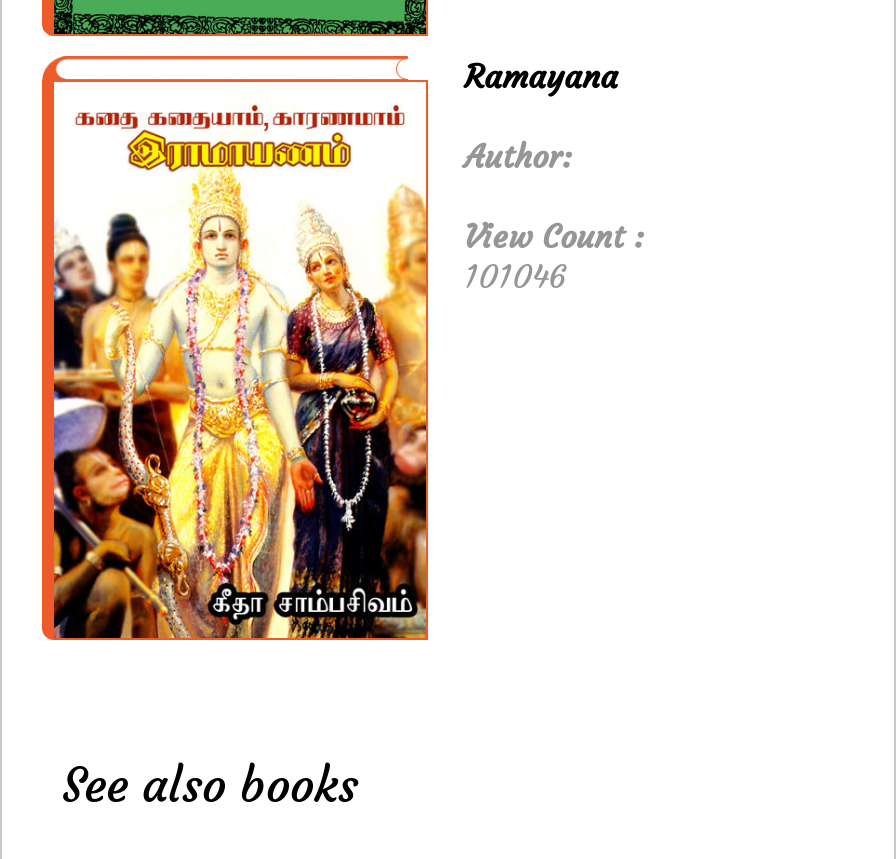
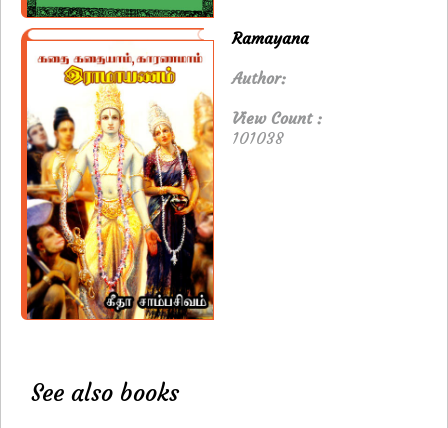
- 101046
+ 101038
